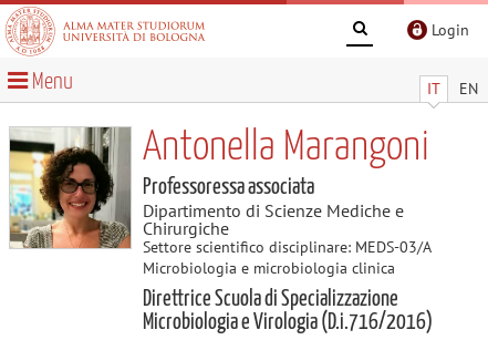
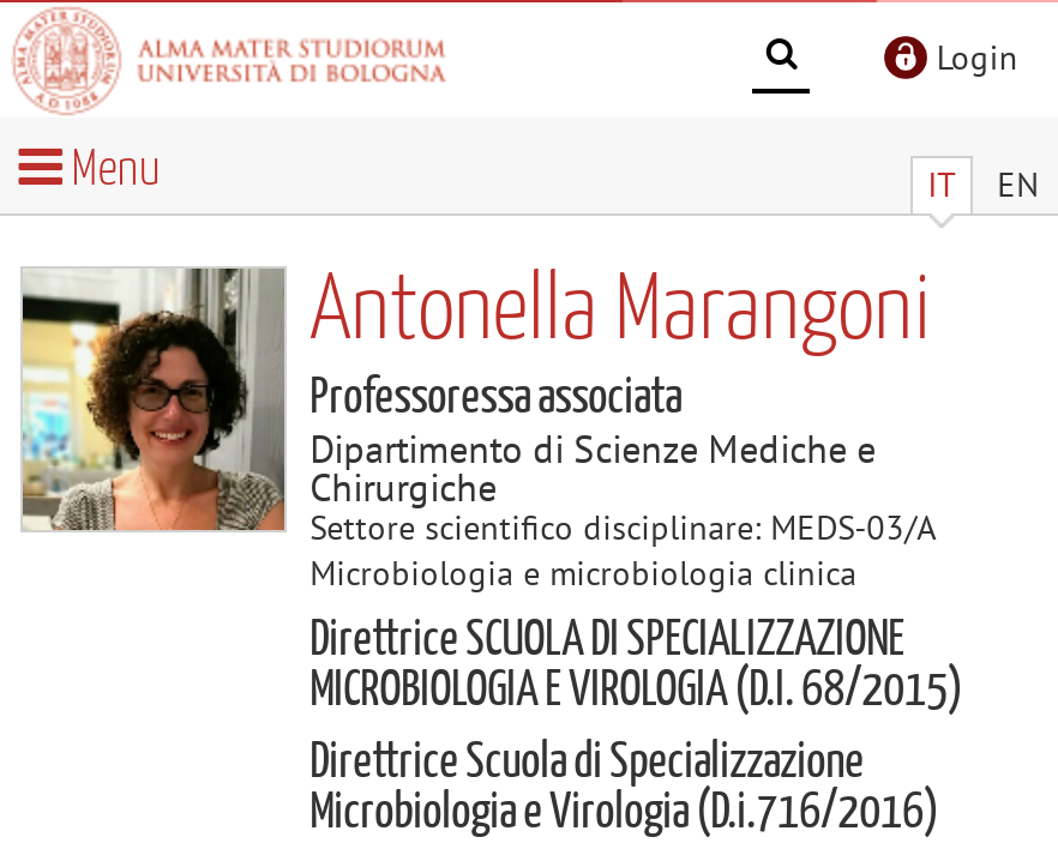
+ Direttrice SCUOLA DI SPECIALIZZAZIONE
+ MICROBIOLOGIA E VIROLOGIA (D.I. 68/2015)
